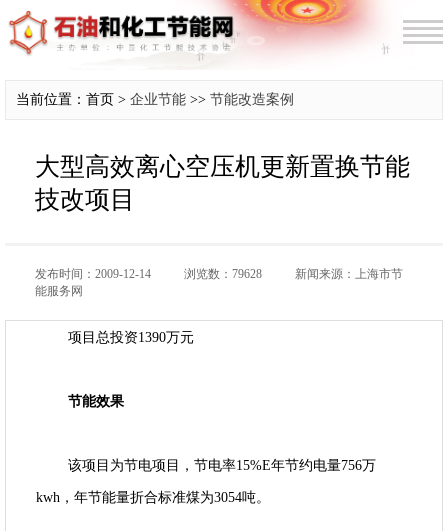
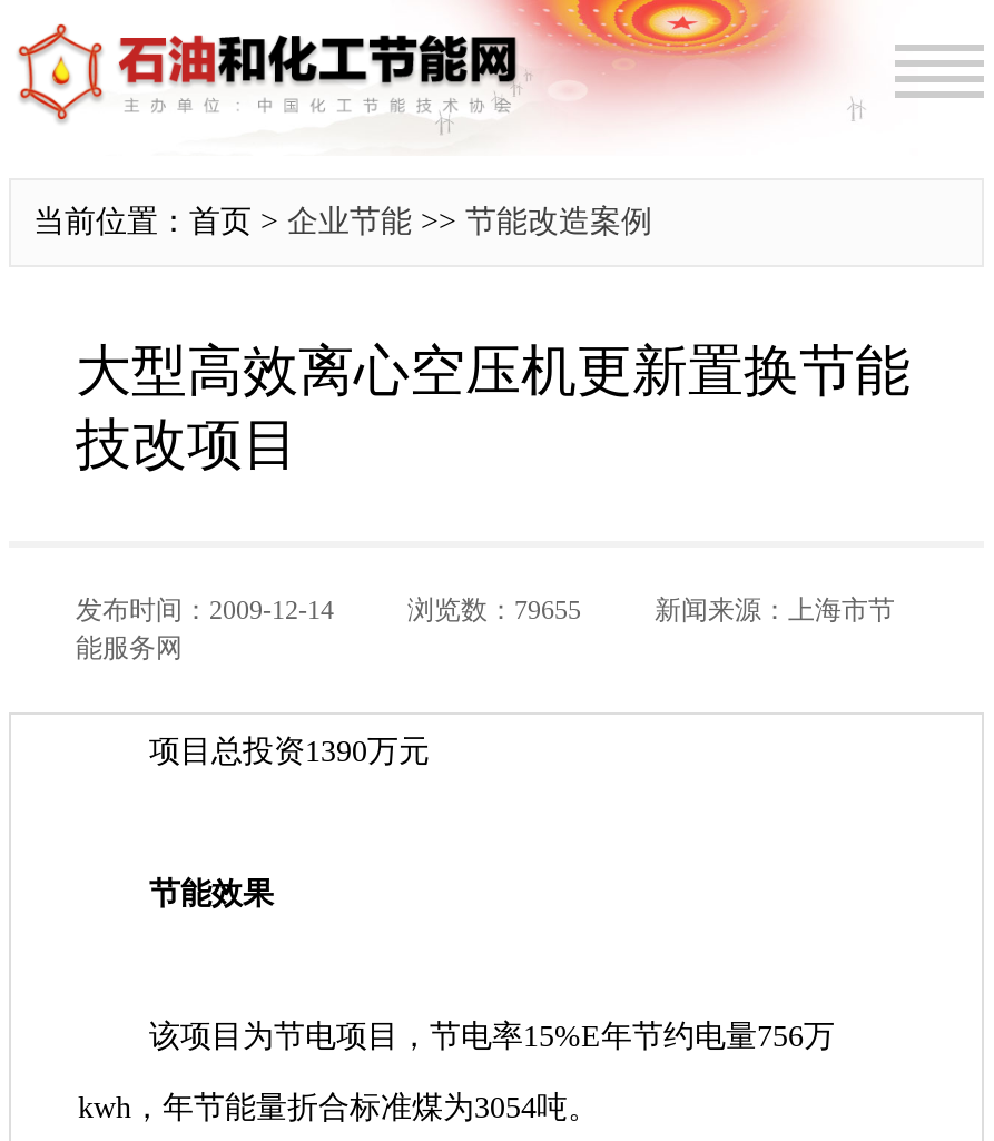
- 浏览数：79628
+ 浏览数：79655
